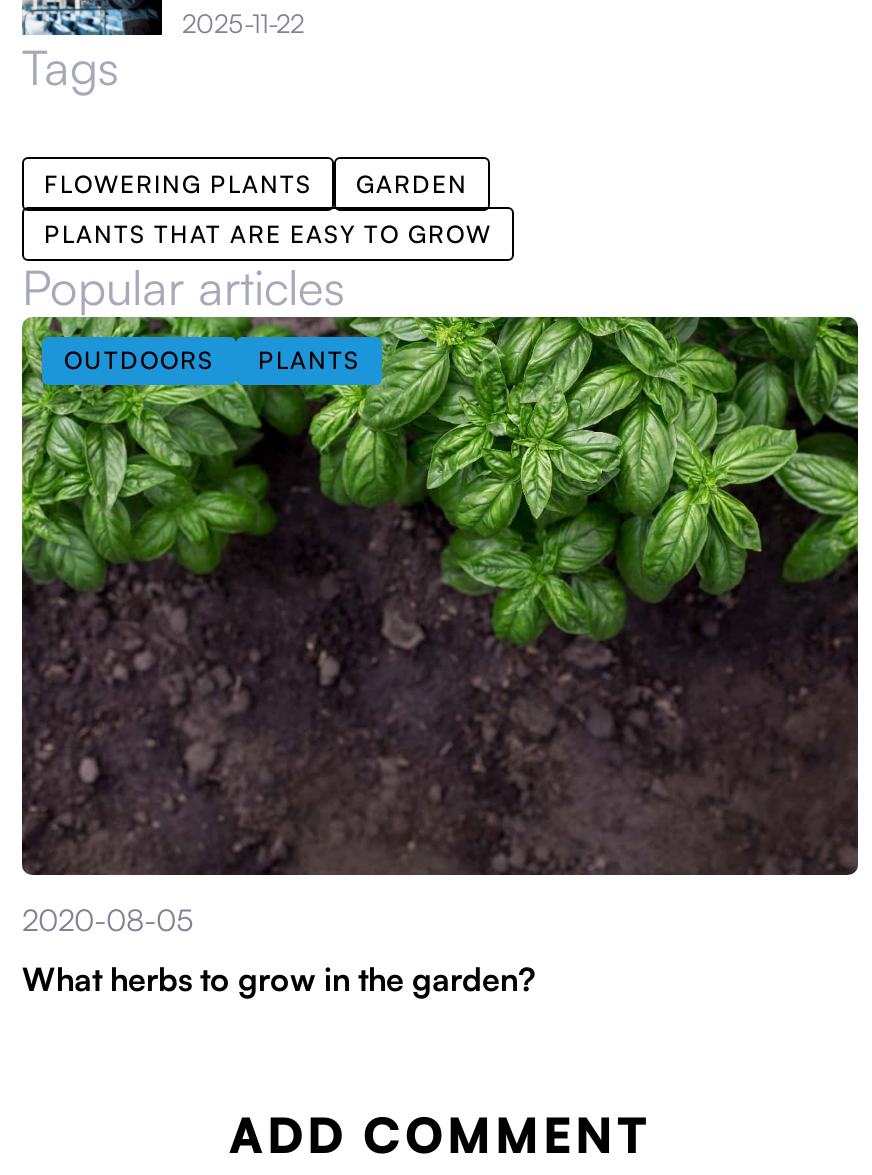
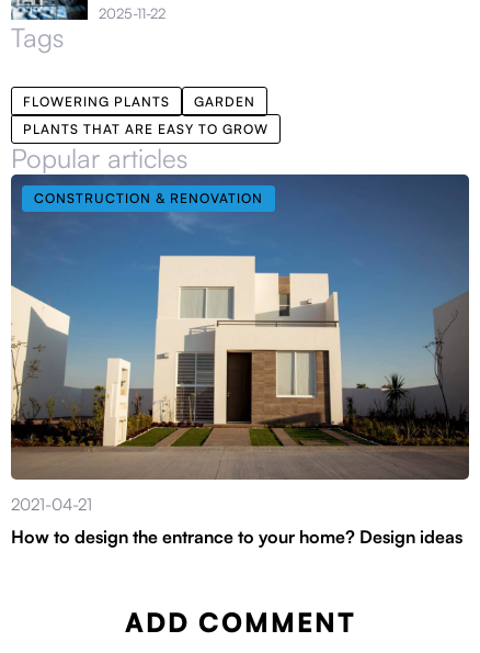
- [image]
- OUTDOORS
- PLANTS
+ [image]
+ CONSTRUCTION & RENOVATION

- 2020-08-05
+ 2021-04-21

- What herbs to grow in the garden?
+ How to design the entrance to your home? Design ideas
